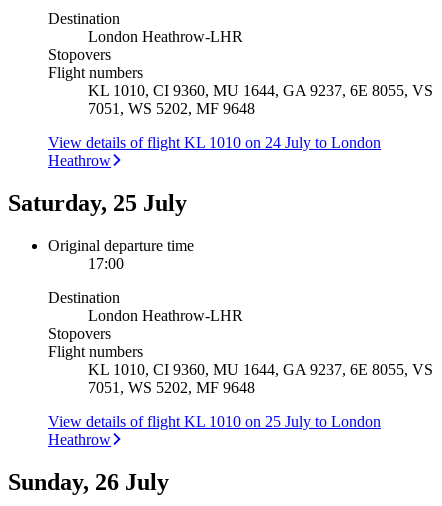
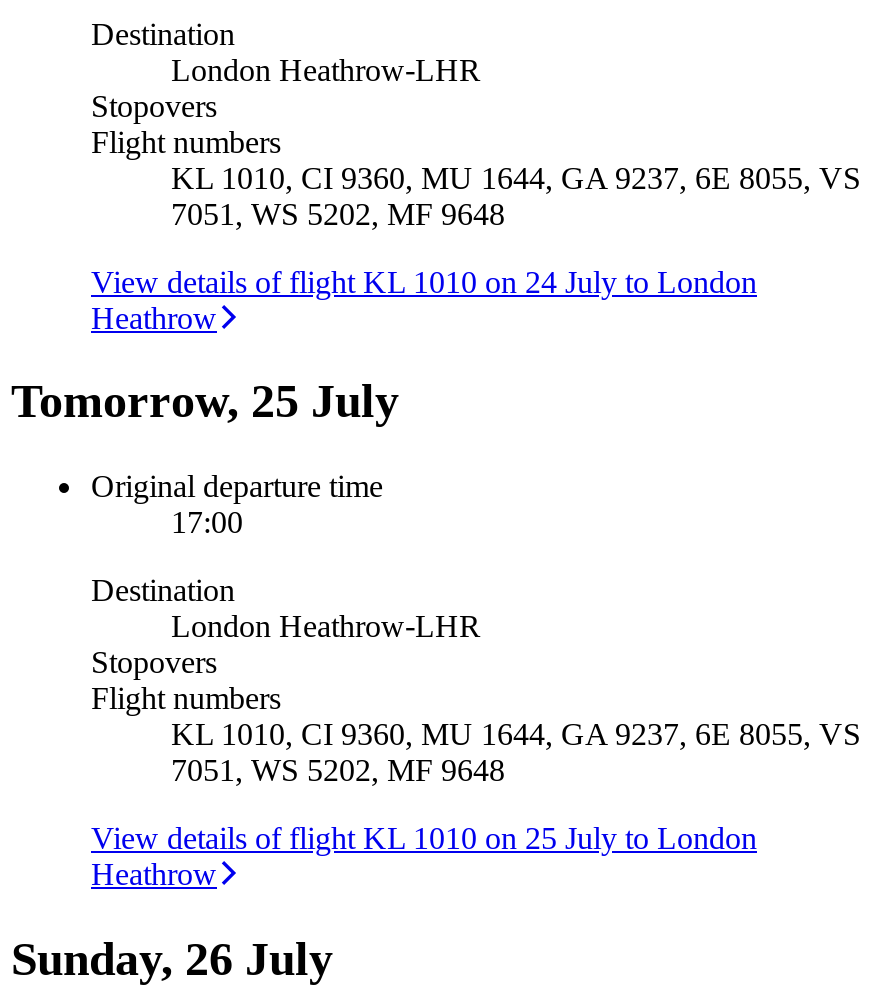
- Saturday, 25 July
+ Tomorrow, 25 July
